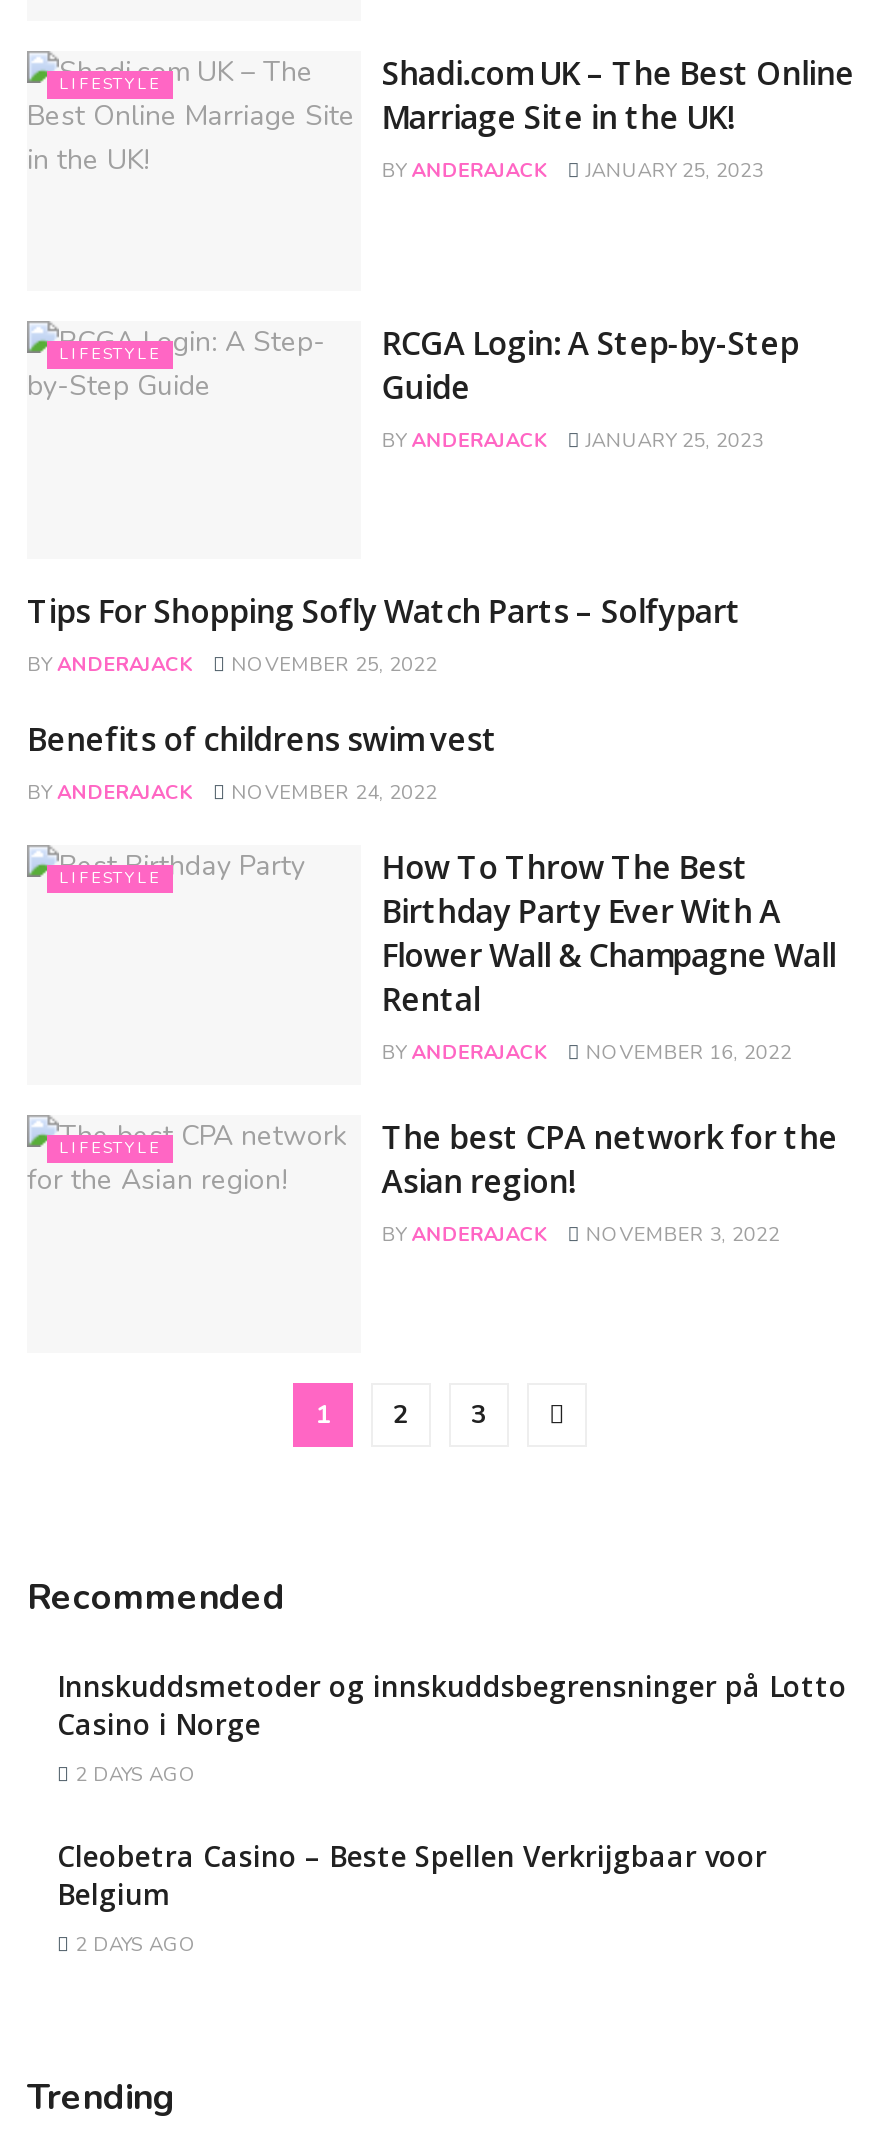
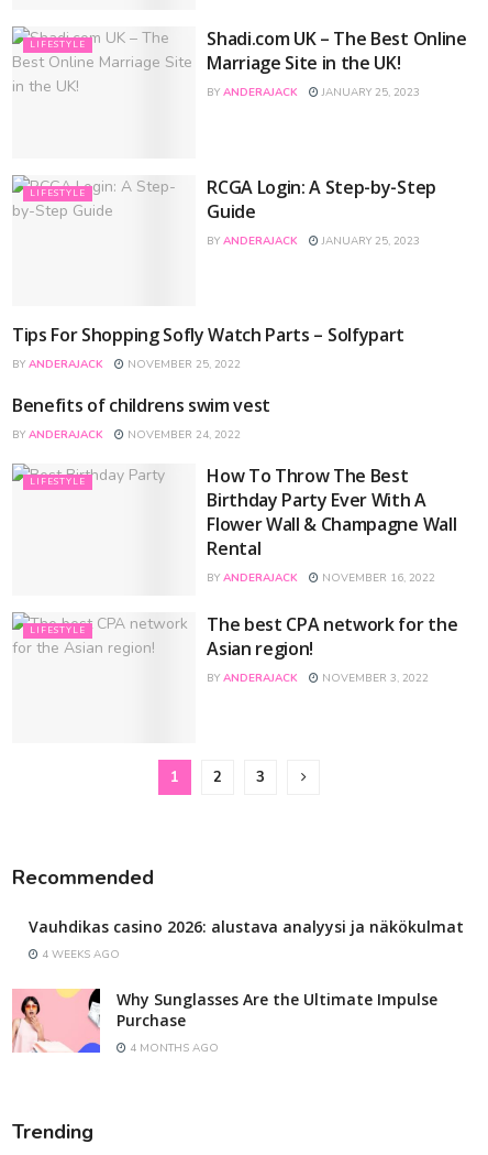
- Innskuddsmetoder og innskuddsbegrensninger på Lotto
- Casino i Norge
+ Vauhdikas casino 2026: alustava analyysi ja näkökulmat

- 2 DAYS AGO
+ 4 WEEKS AGO

- Cleobetra Casino – Beste Spellen Verkrijgbaar voor
- Belgium
+ Why Sunglasses Are the Ultimate Impulse
+ Purchase

- 2 DAYS AGO
+ 4 MONTHS AGO
